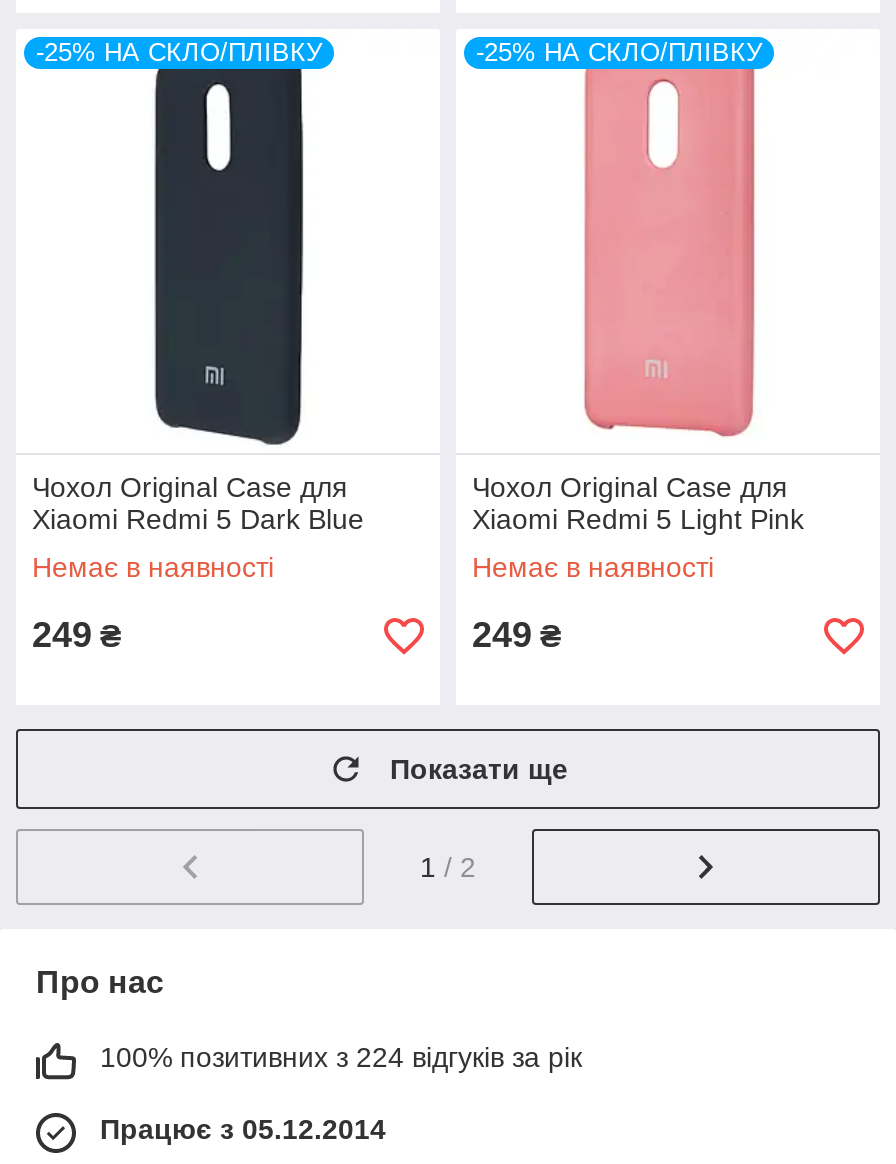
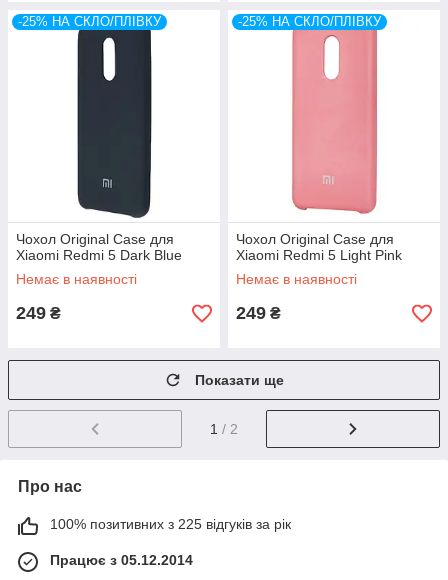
- 100% позитивних з 224 відгуків за рік
+ 100% позитивних з 225 відгуків за рік
